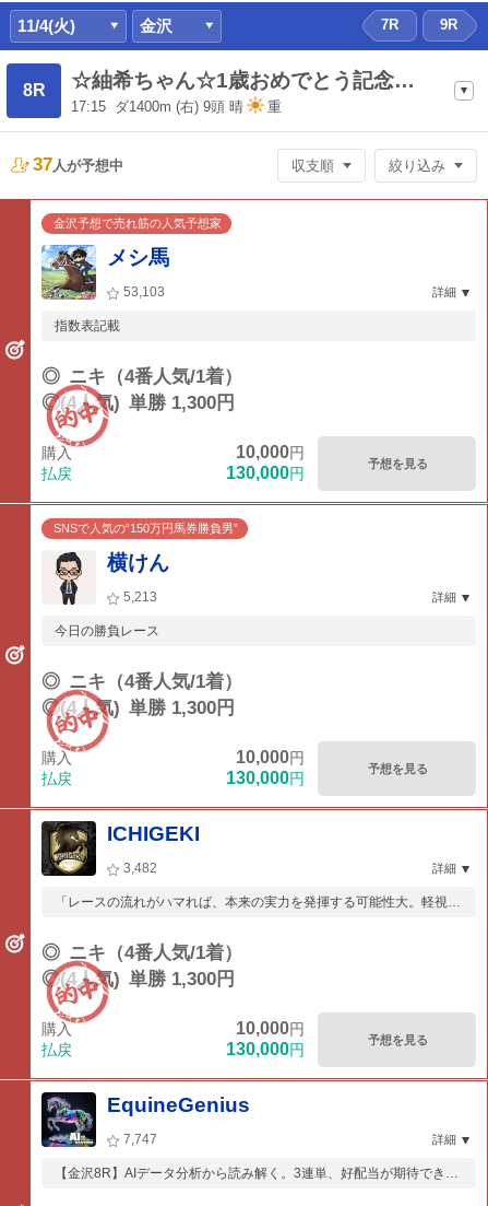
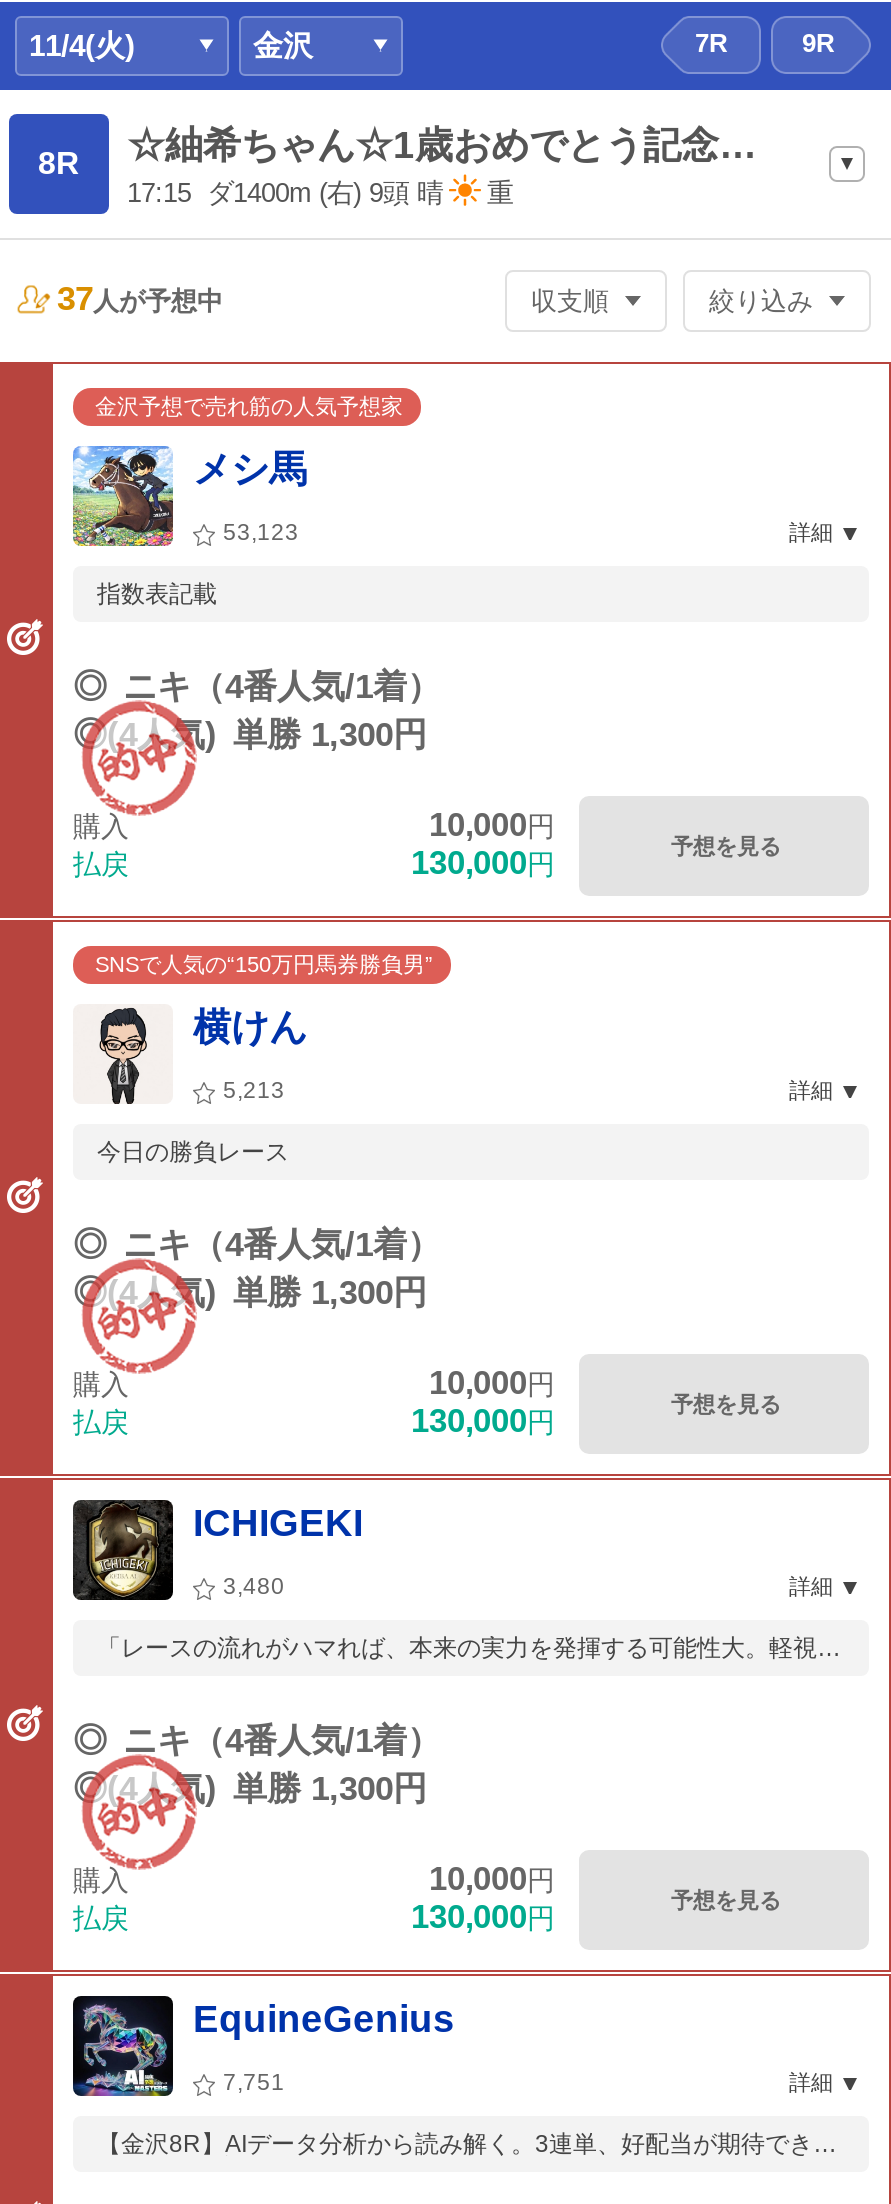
- 53,103
+ 53,123

- 3,482
+ 3,480

- 7,747
+ 7,751
